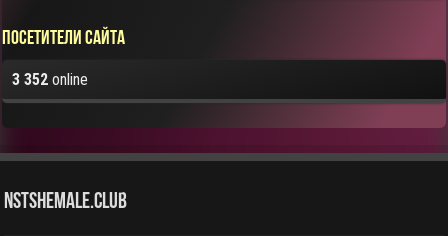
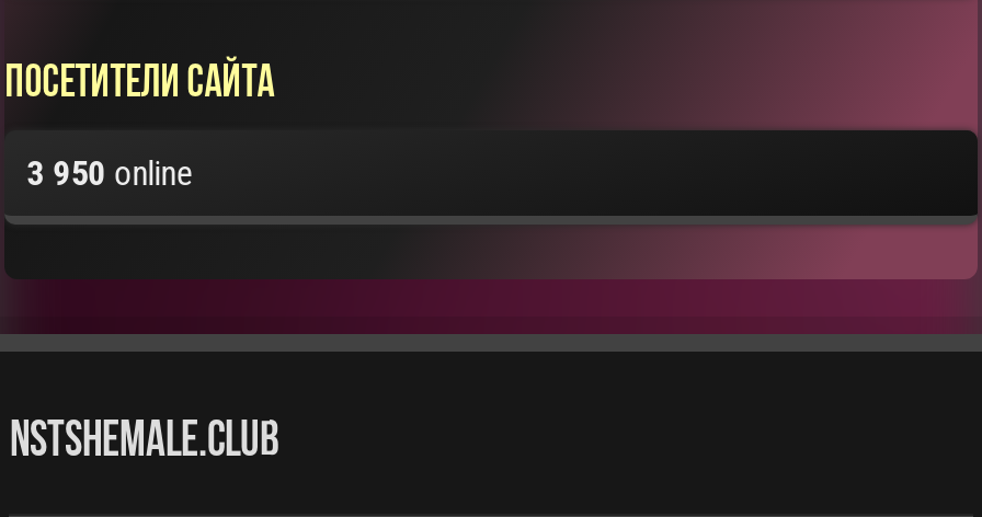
- 3 352 online
+ 3 950 online
